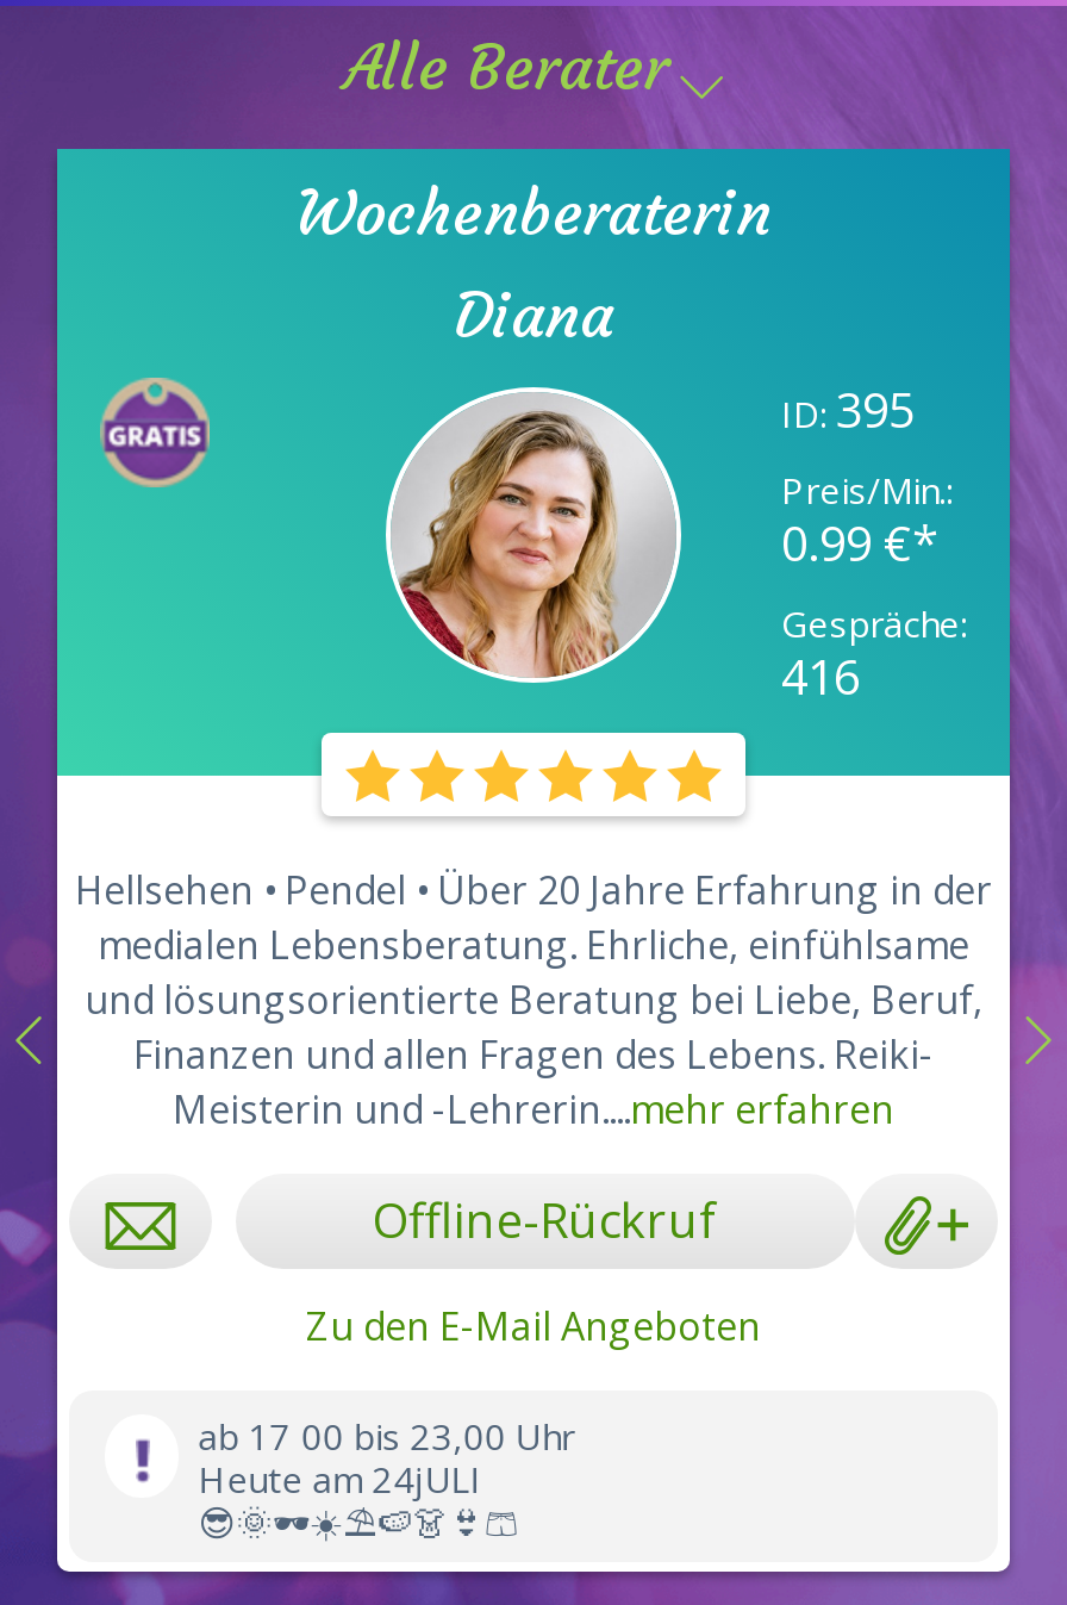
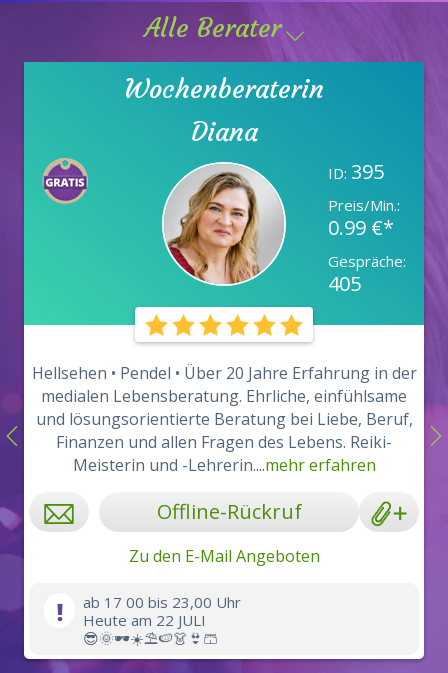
- 416
+ 405

- Heute am 24jULI
+ Heute am 22 JULI
